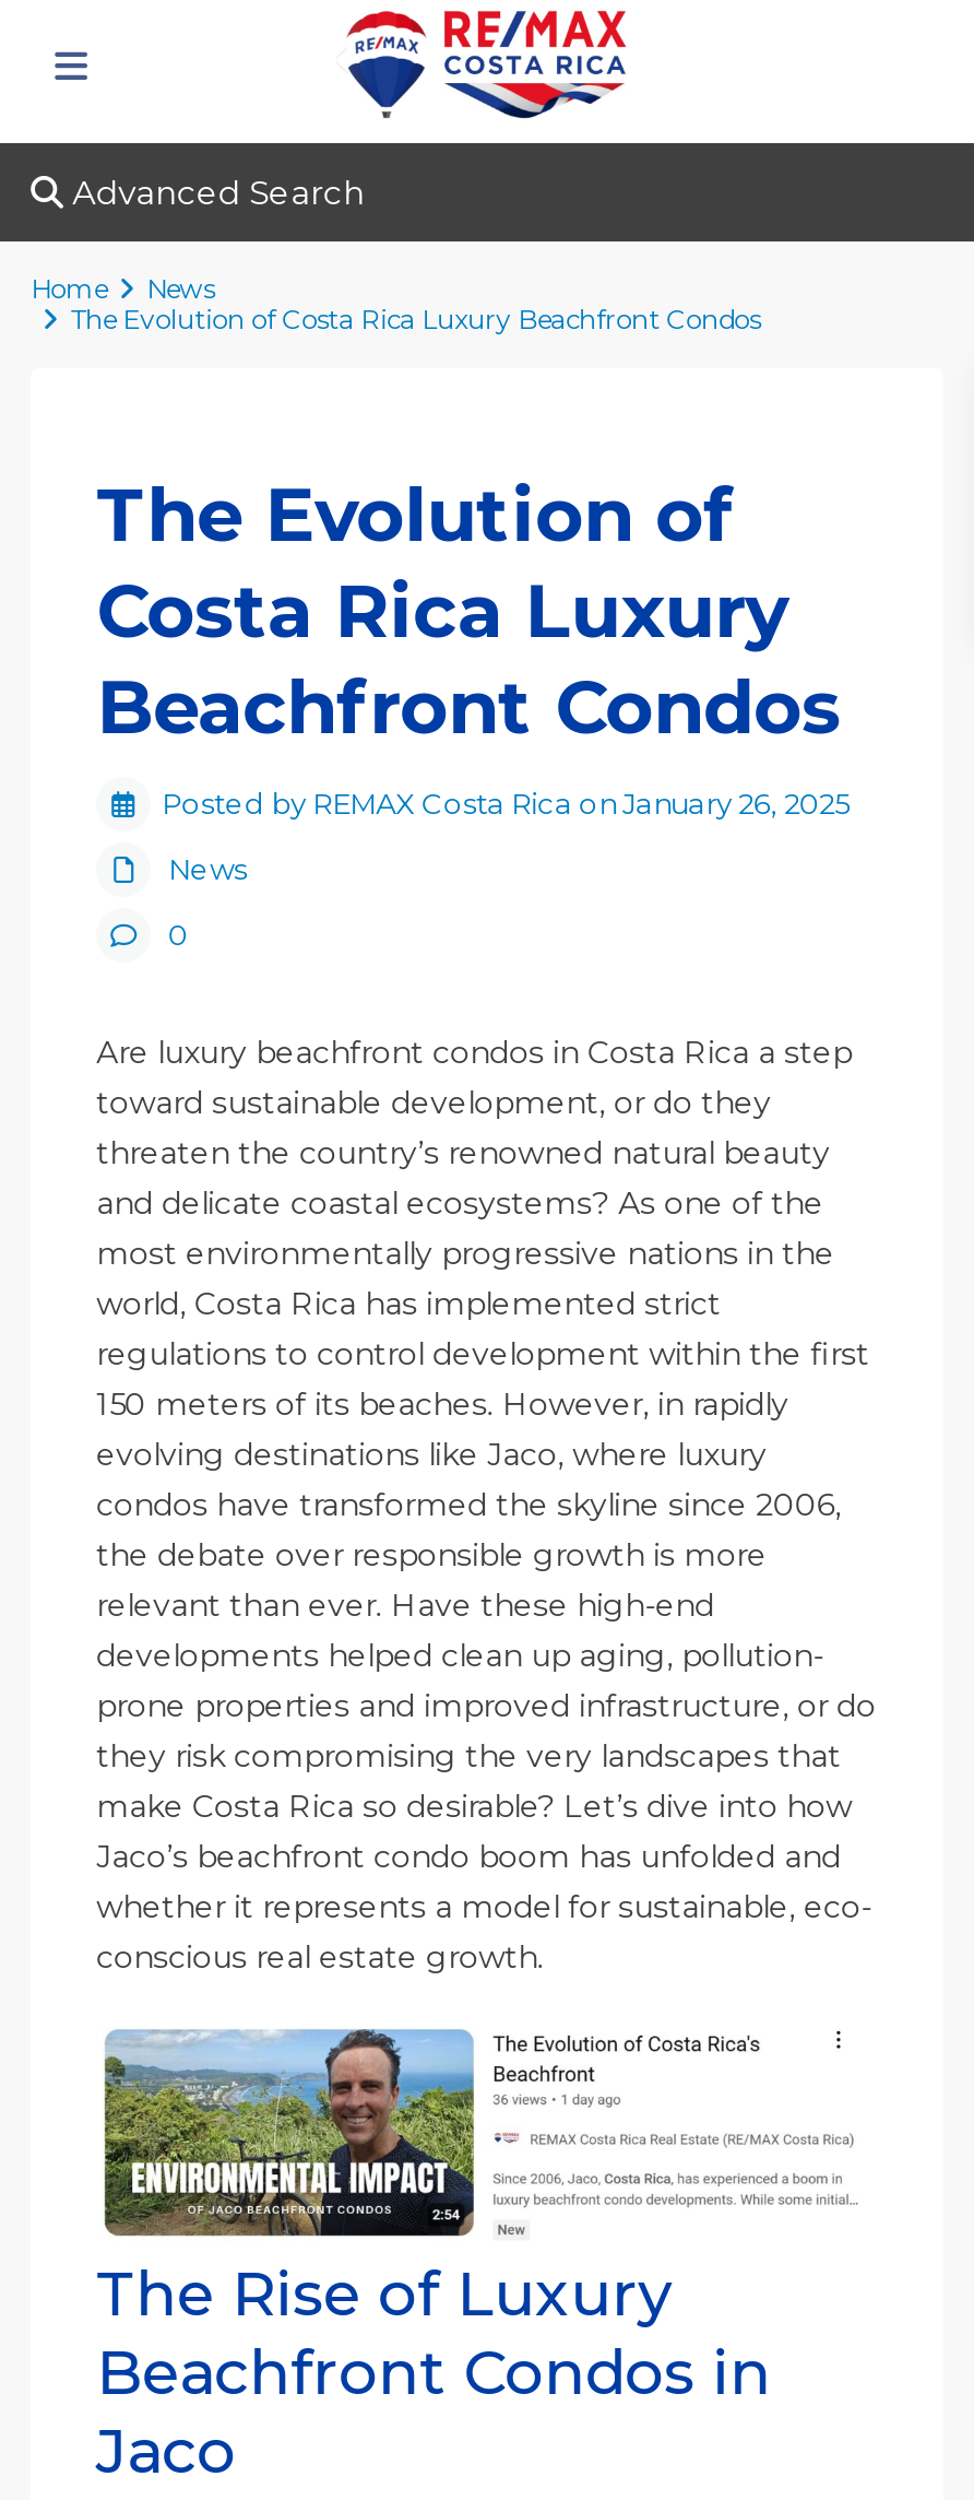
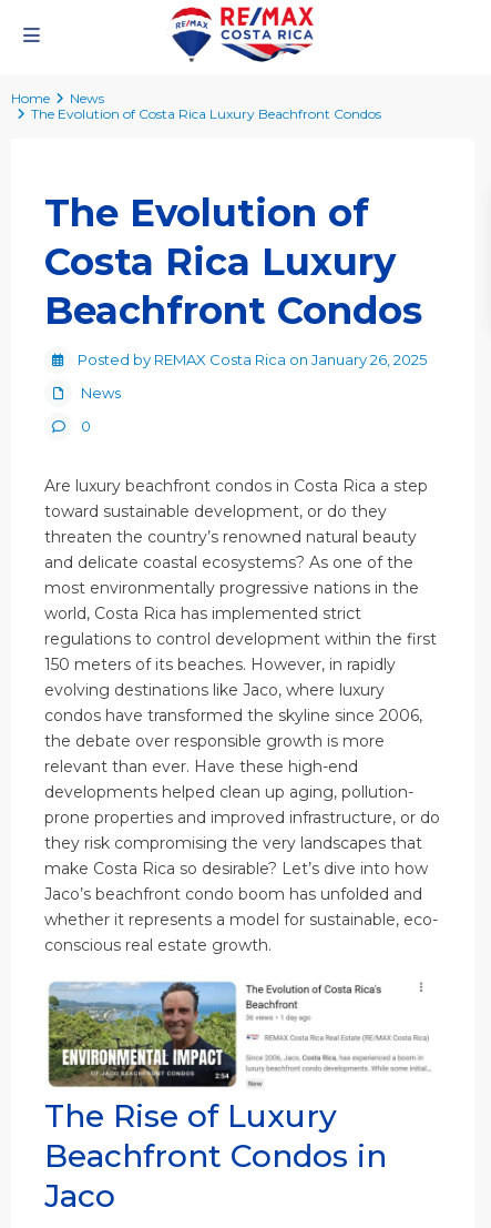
- Advanced Search
